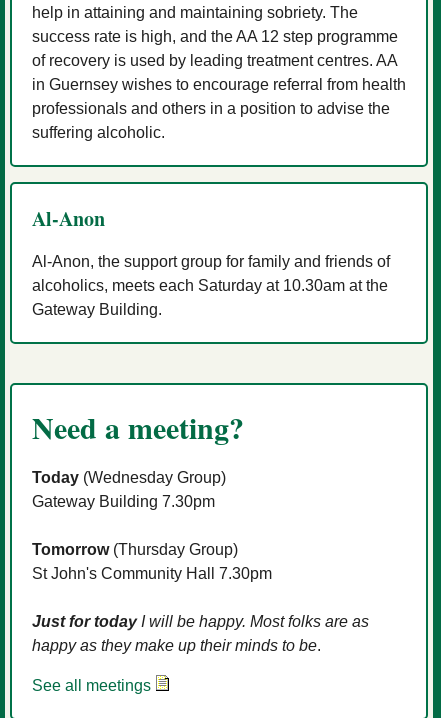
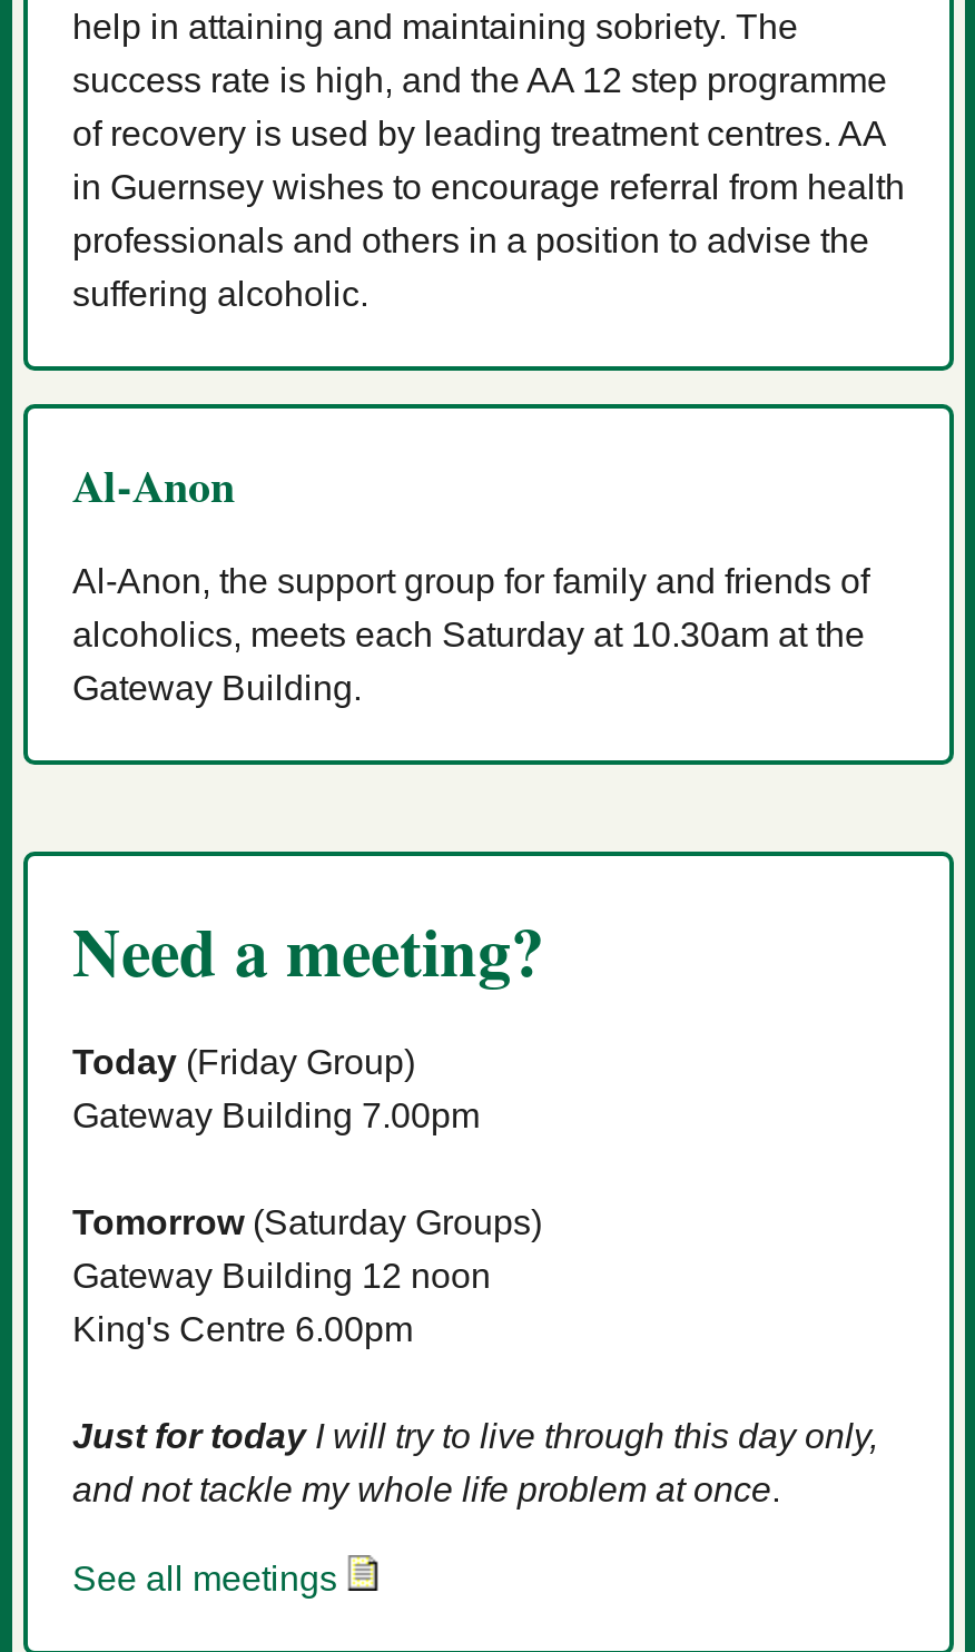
- Today (Wednesday Group)
- Gateway Building 7.30pm
+ Today (Friday Group)
+ Gateway Building 7.00pm

- Tomorrow (Thursday Group)
- St John's Community Hall 7.30pm
+ Tomorrow (Saturday Groups)
+ Gateway Building 12 noon
+ King's Centre 6.00pm

- Just for today I will be happy. Most folks are as
- happy as they make up their minds to be.
+ Just for today I will try to live through this day only,
+ and not tackle my whole life problem at once.
